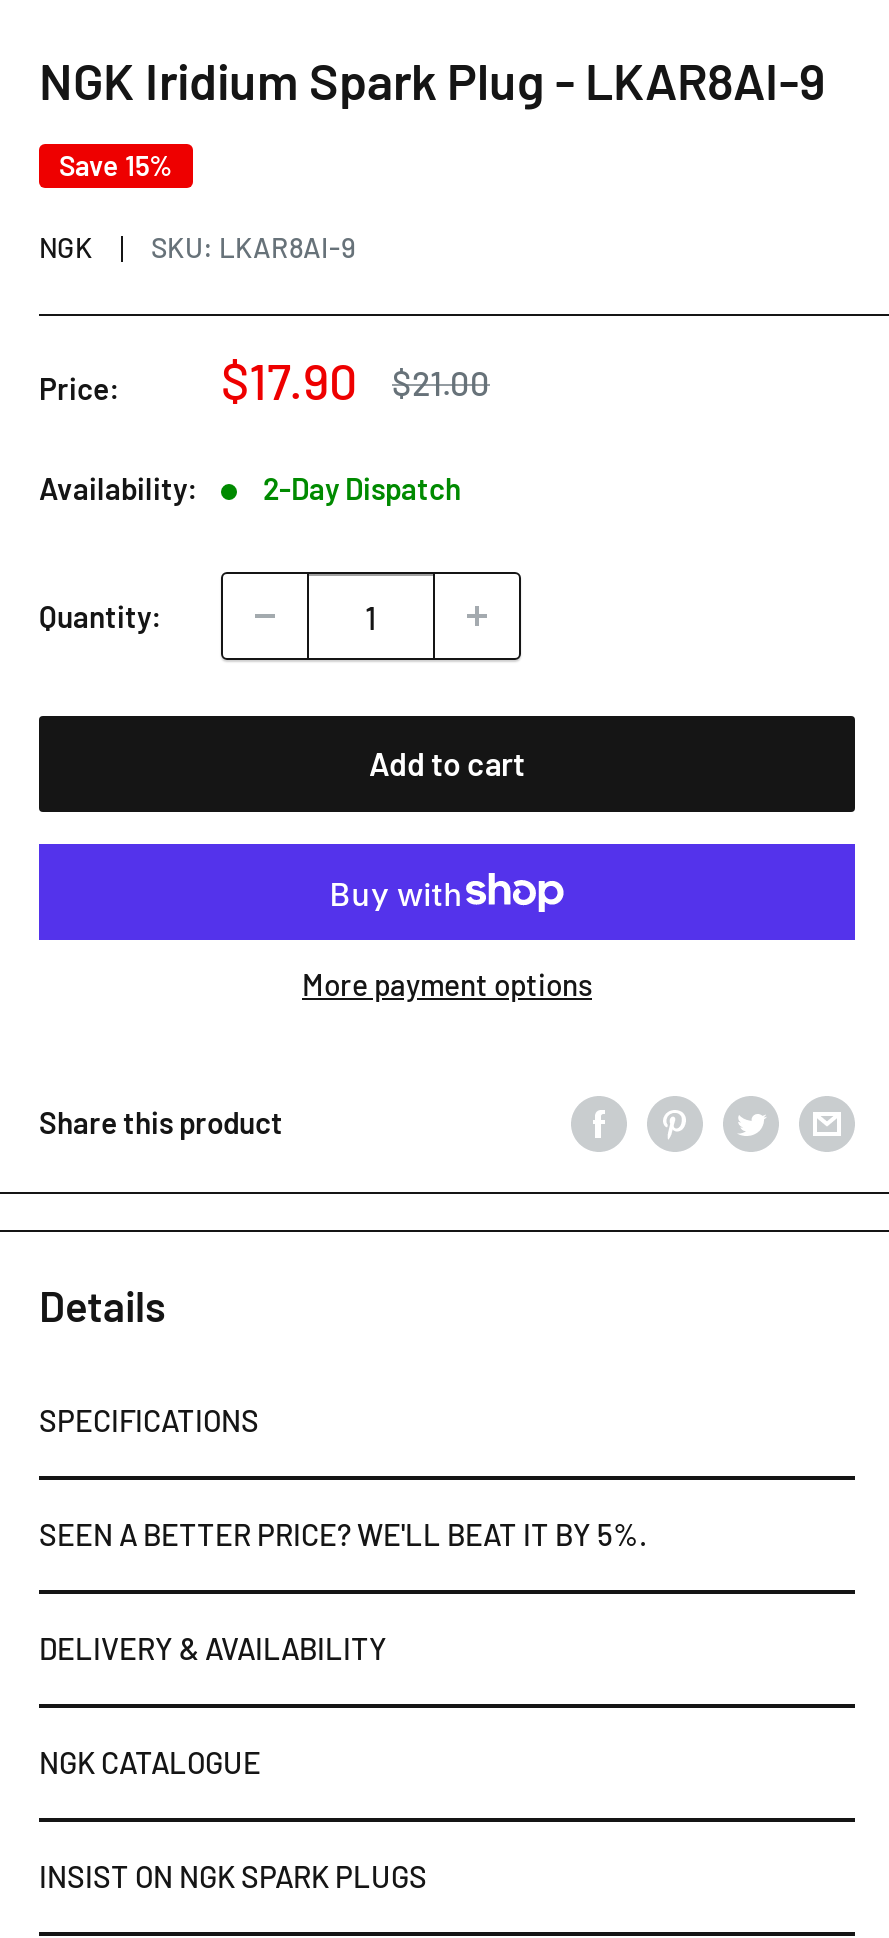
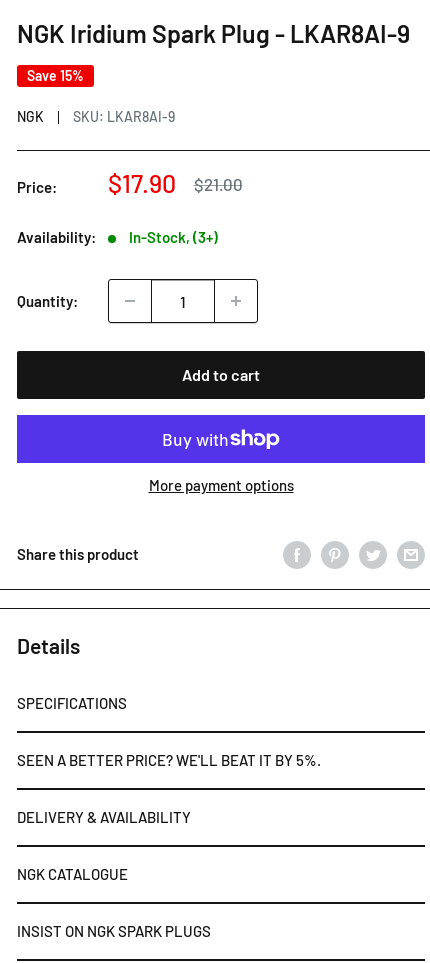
- Availability: 2-Day Dispatch
+ Availability: In-Stock, (3+)
